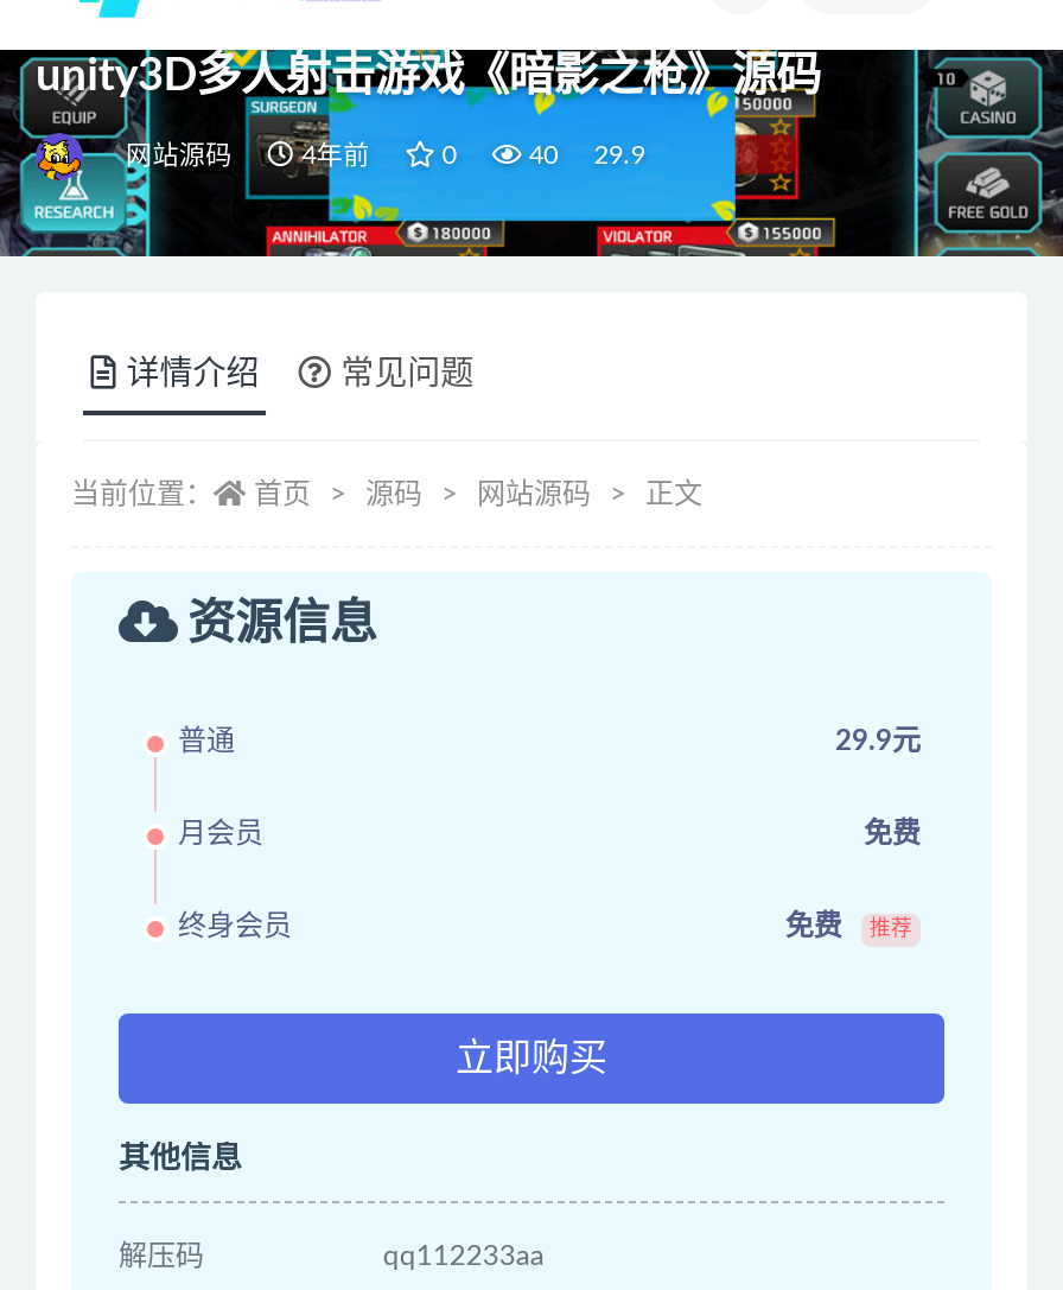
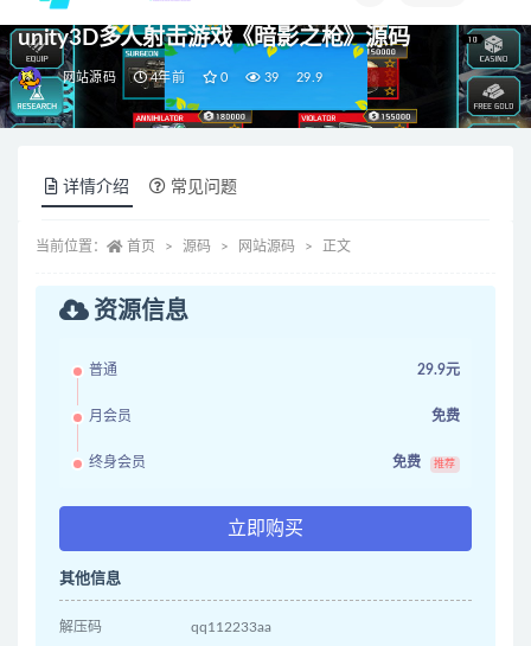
- 40 29.9
+ 39 29.9
